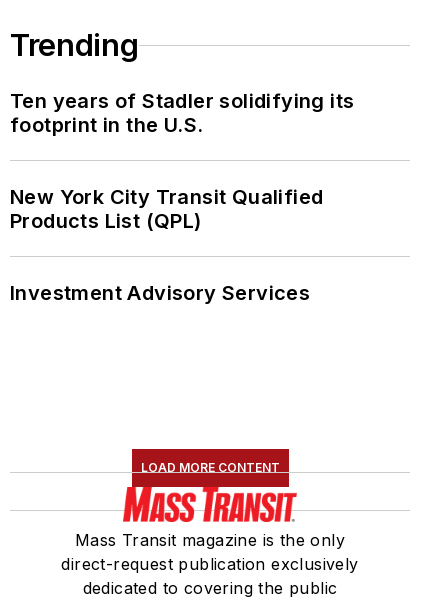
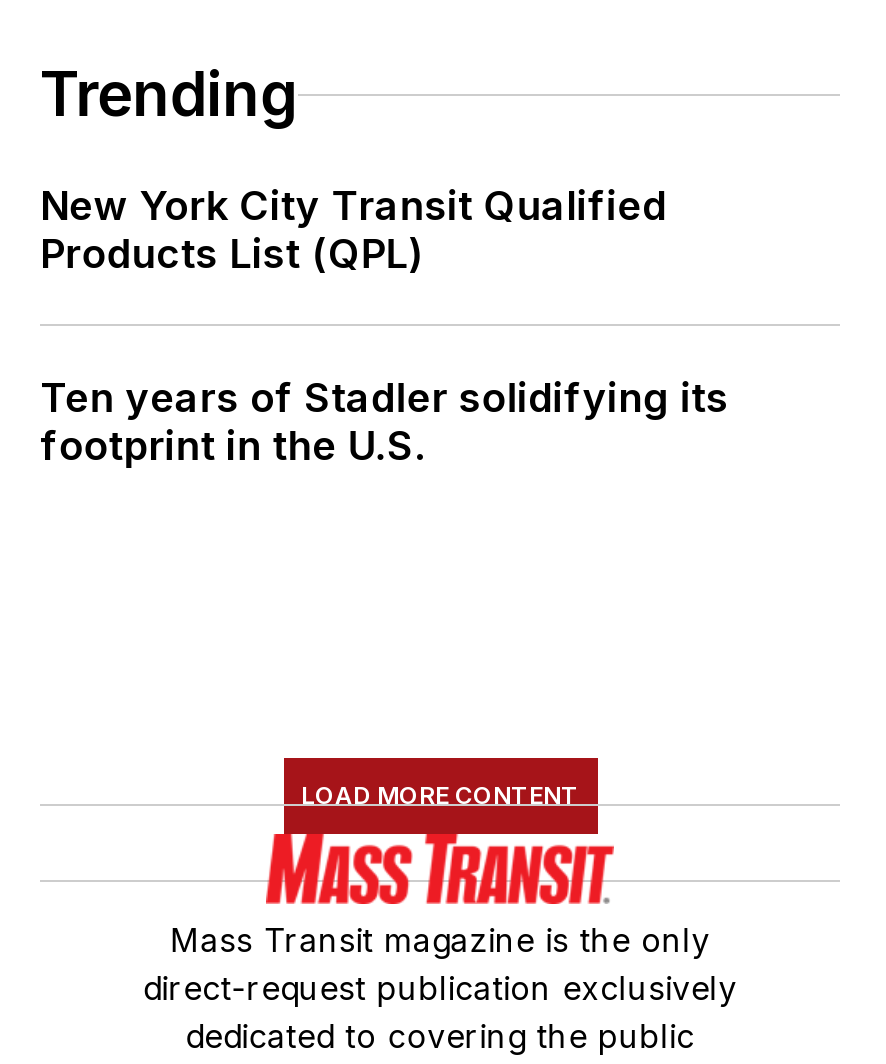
moved down: Ten years of Stadler solidifying its | footprint in the U.S.

moved up: New York City Transit Qualified | Products List (QPL)

- Investment Advisory Services
